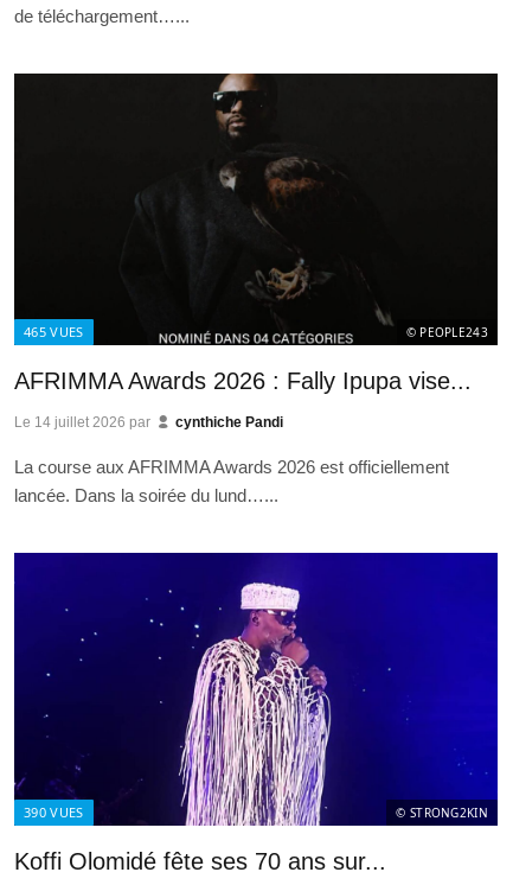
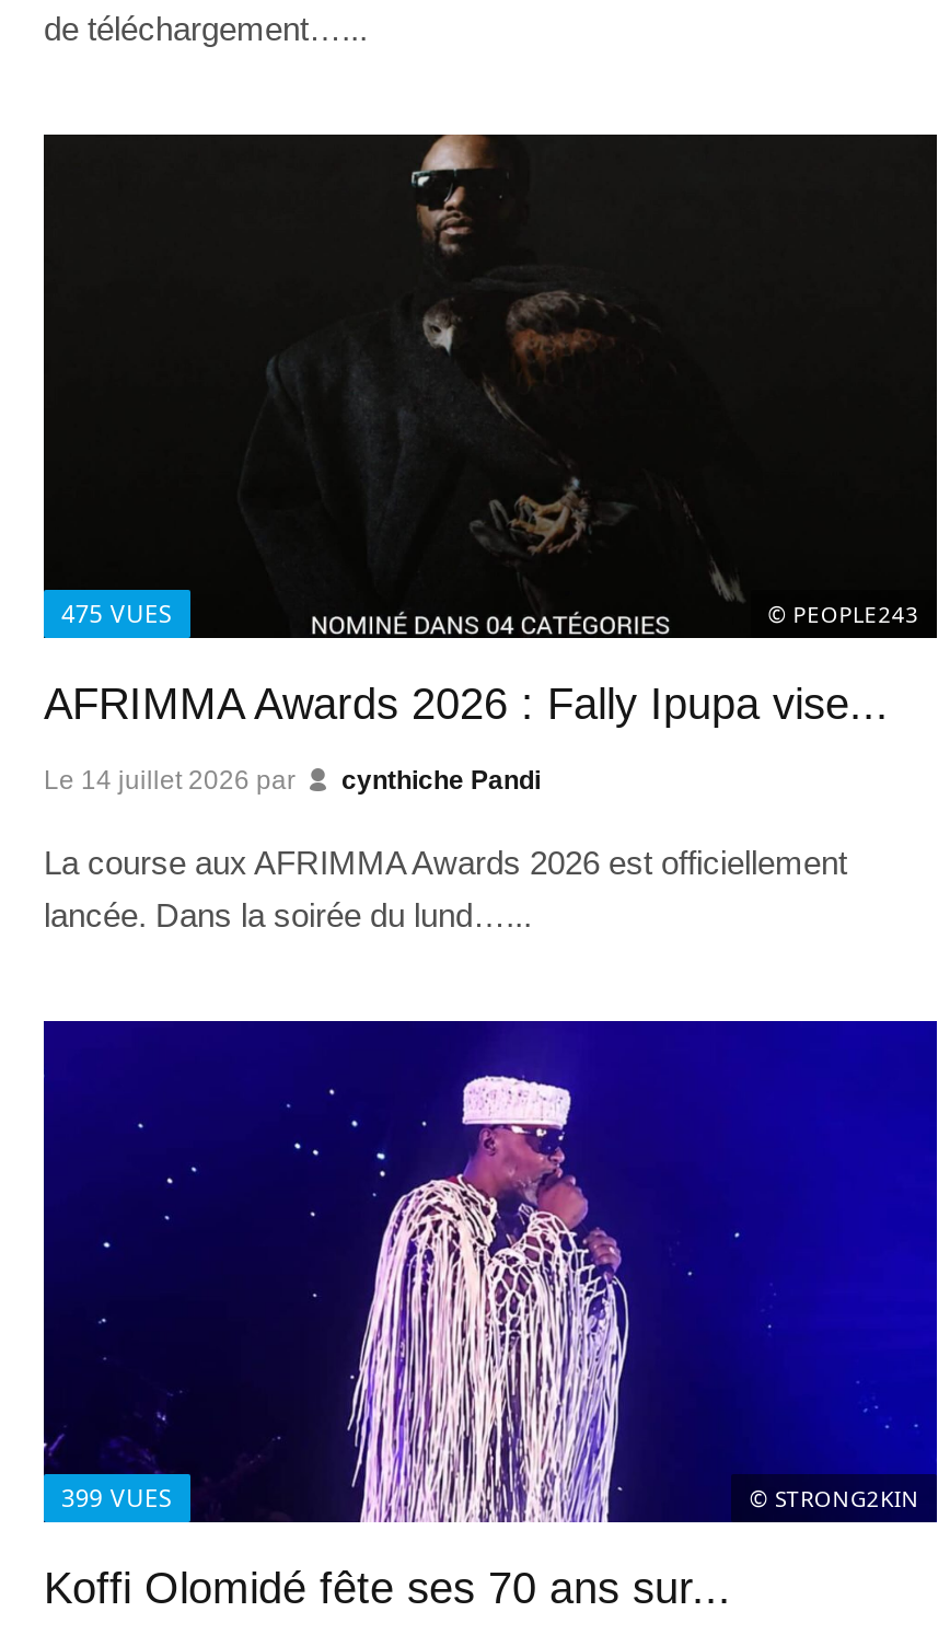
- 465 VUES
+ 475 VUES

- 390 VUES
+ 399 VUES
